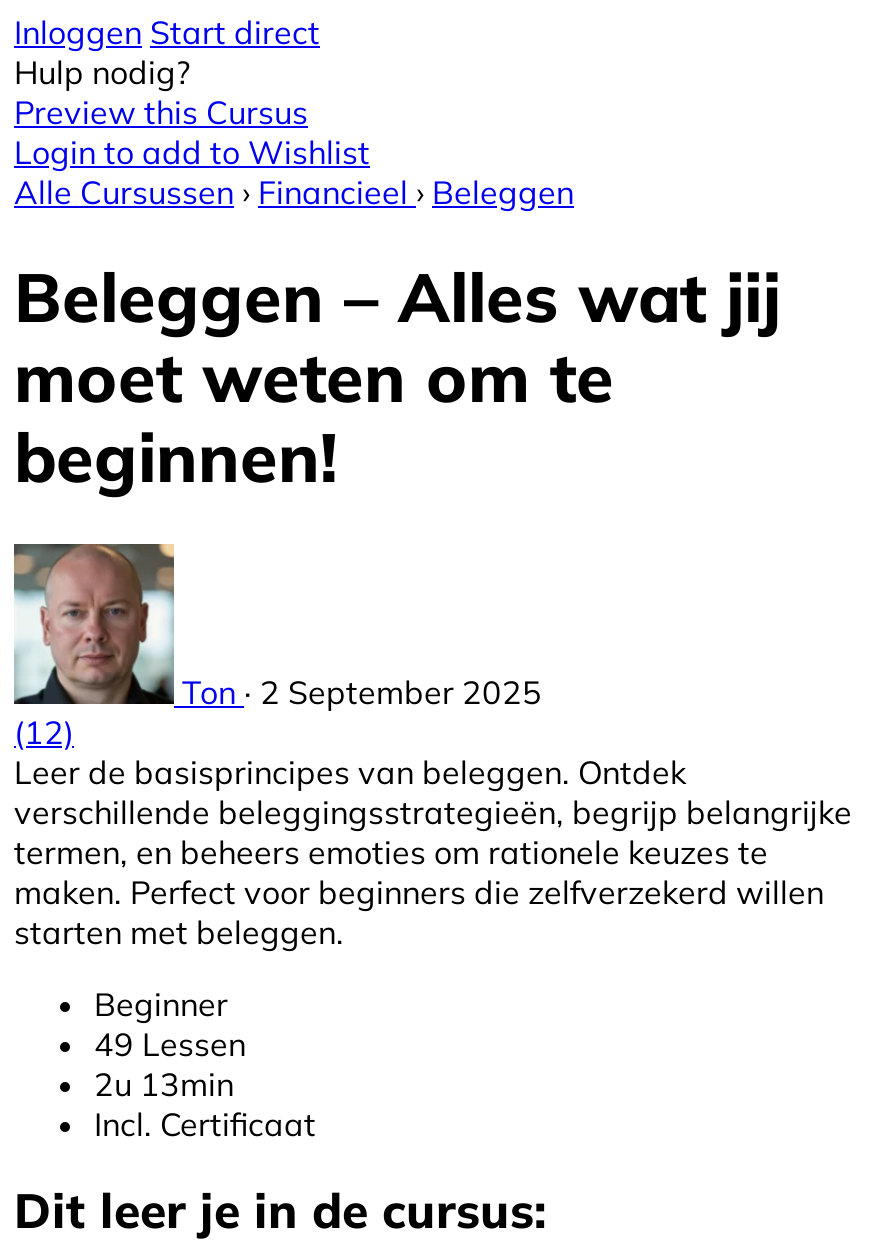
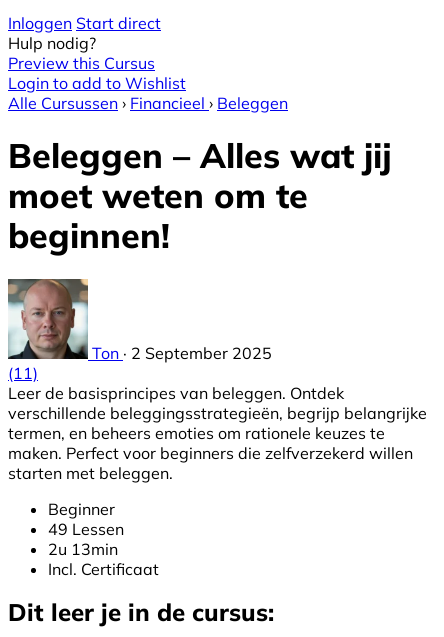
- (12)
+ (11)
